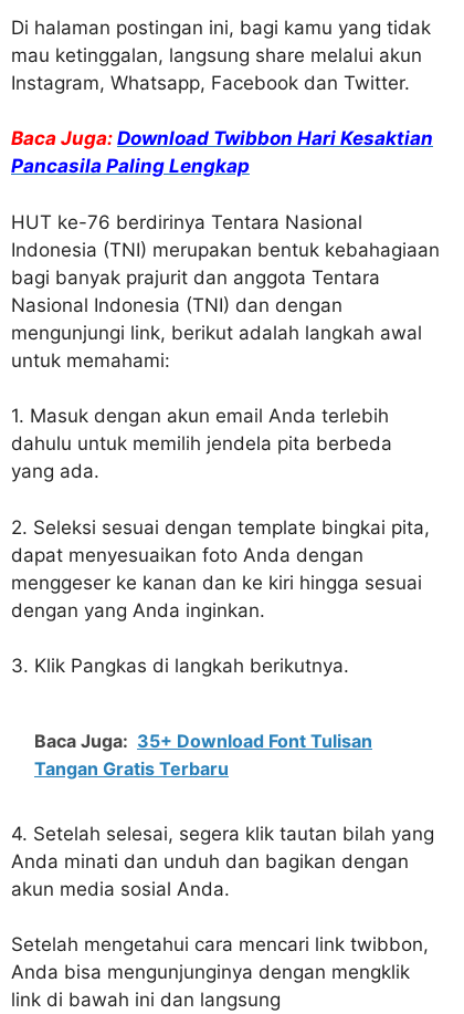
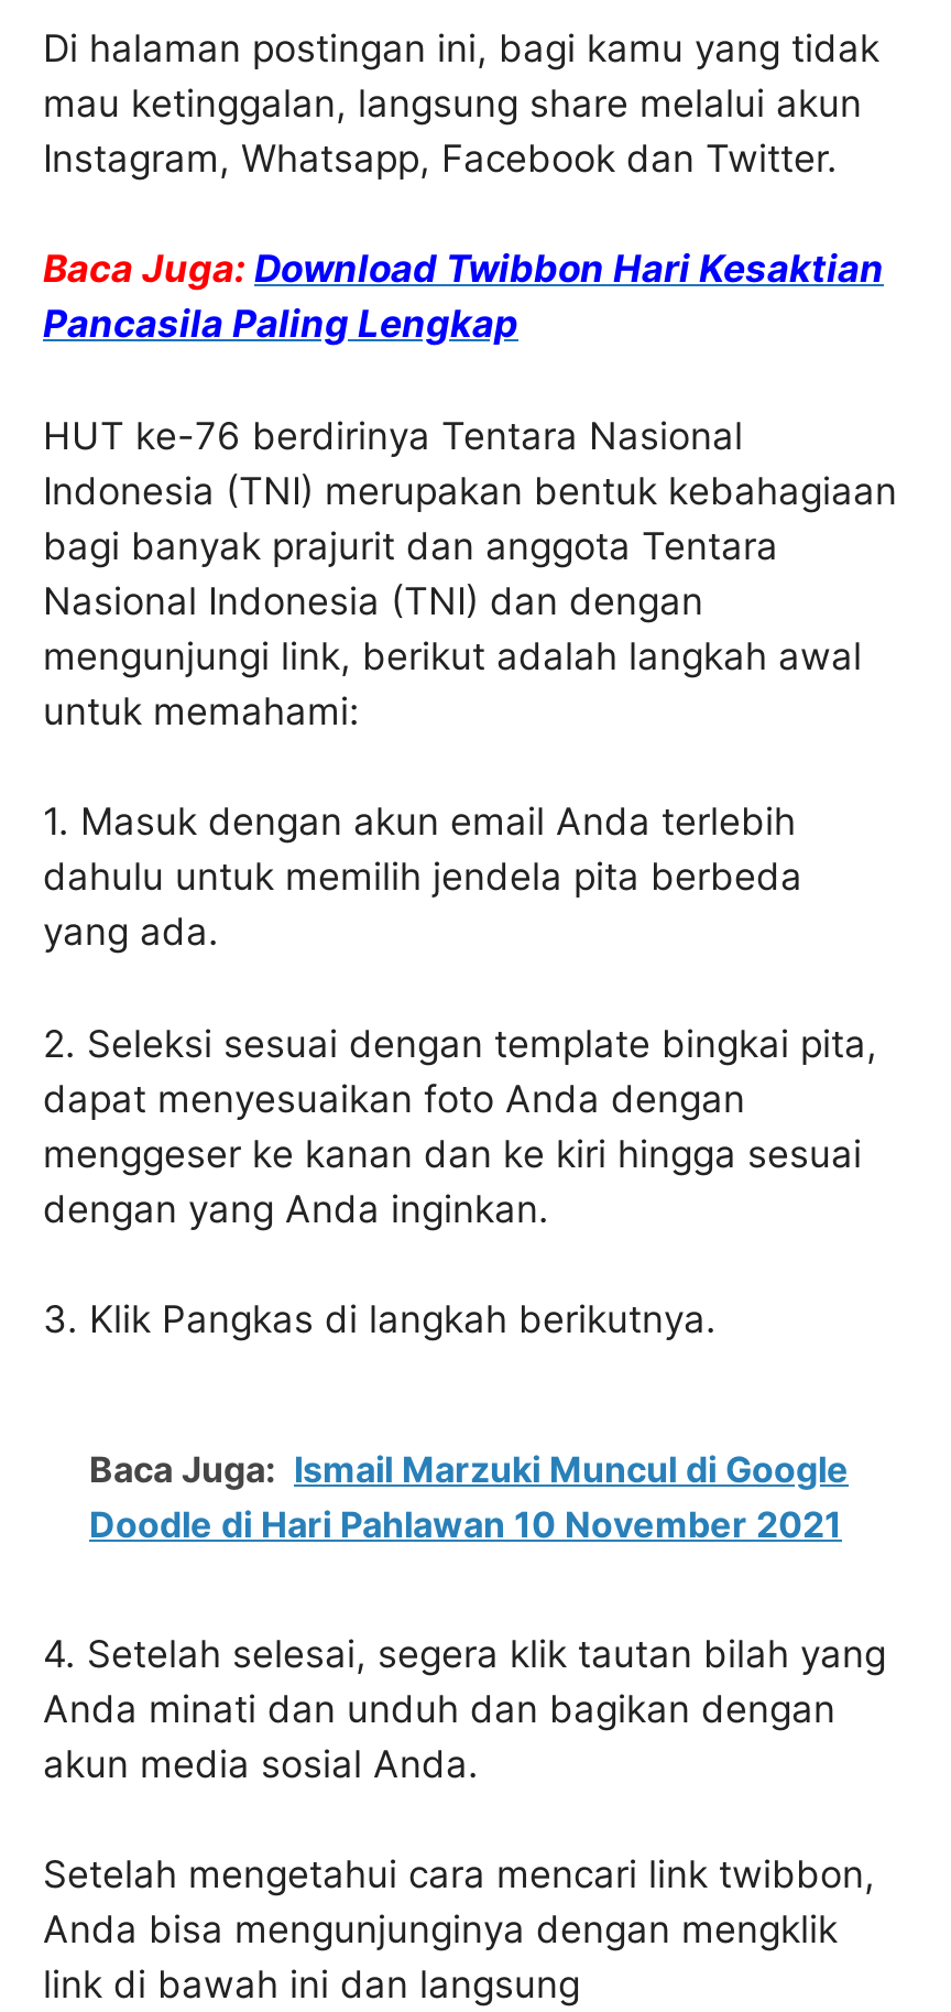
- Baca Juga: 35+ Download Font Tulisan
- Tangan Gratis Terbaru
+ Baca Juga: Ismail Marzuki Muncul di Google
+ Doodle di Hari Pahlawan 10 November 2021
